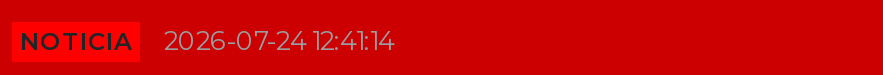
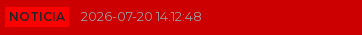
- 2026-07-24 12:41:14
+ 2026-07-20 14:12:48
